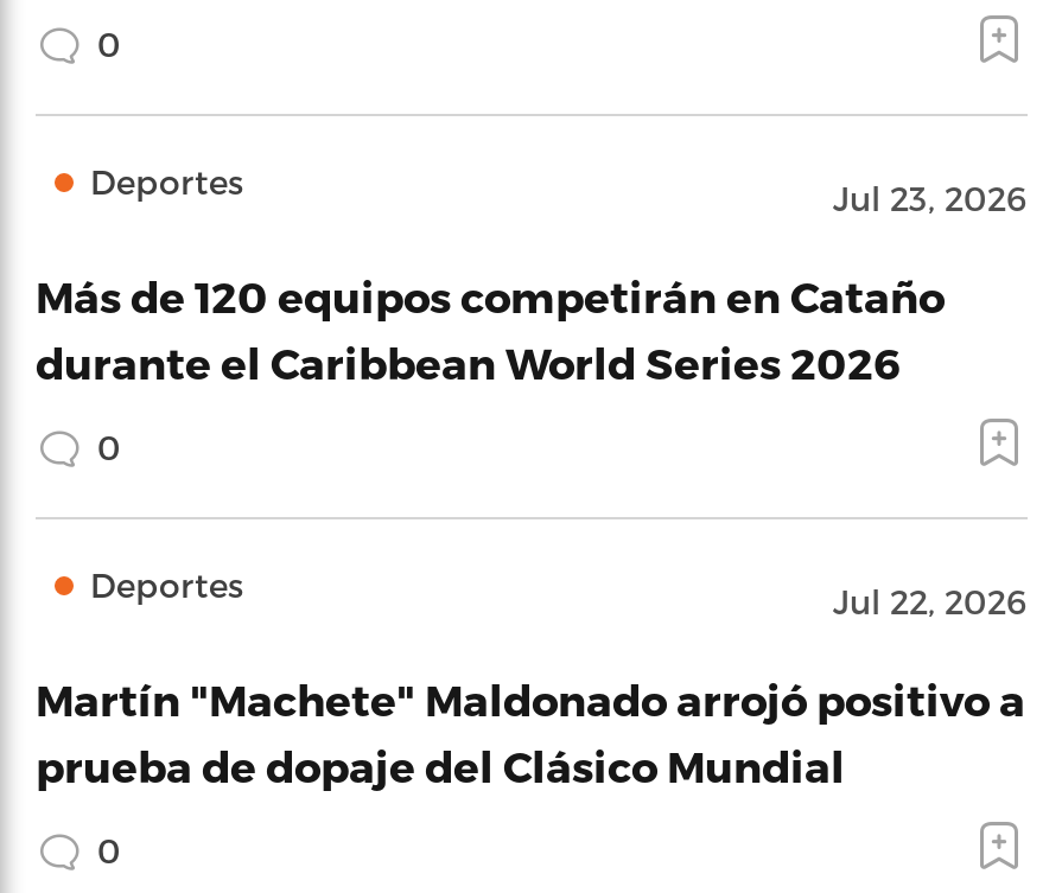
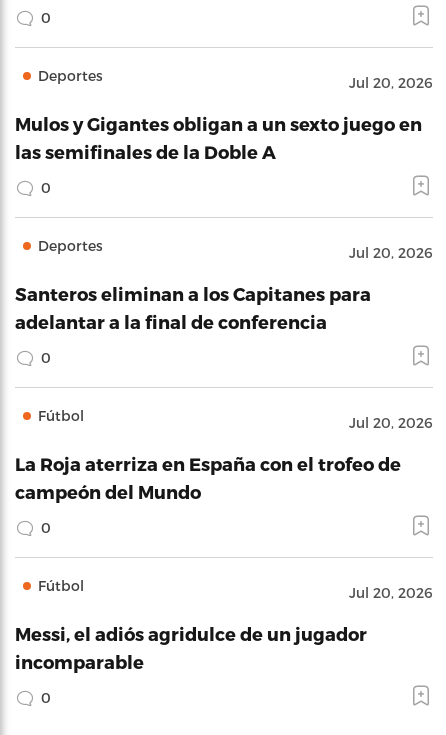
- Jul 23, 2026
+ Jul 20, 2026

- Más de 120 equipos competirán en Cataño
- durante el Caribbean World Series 2026
+ Mulos y Gigantes obligan a un sexto juego en
+ las semifinales de la Doble A

- Jul 22, 2026
- Martín "Machete" Maldonado arrojó positivo a
- prueba de dopaje del Clásico Mundial
+ Jul 20, 2026
+ Santeros eliminan a los Capitanes para
+ adelantar a la final de conferencia
+ 0
+ Fútbol
+ Jul 20, 2026
+ La Roja aterriza en España con el trofeo de
+ campeón del Mundo
+ 0
+ Fútbol
+ Jul 20, 2026
+ Messi, el adiós agridulce de un jugador
+ incomparable
